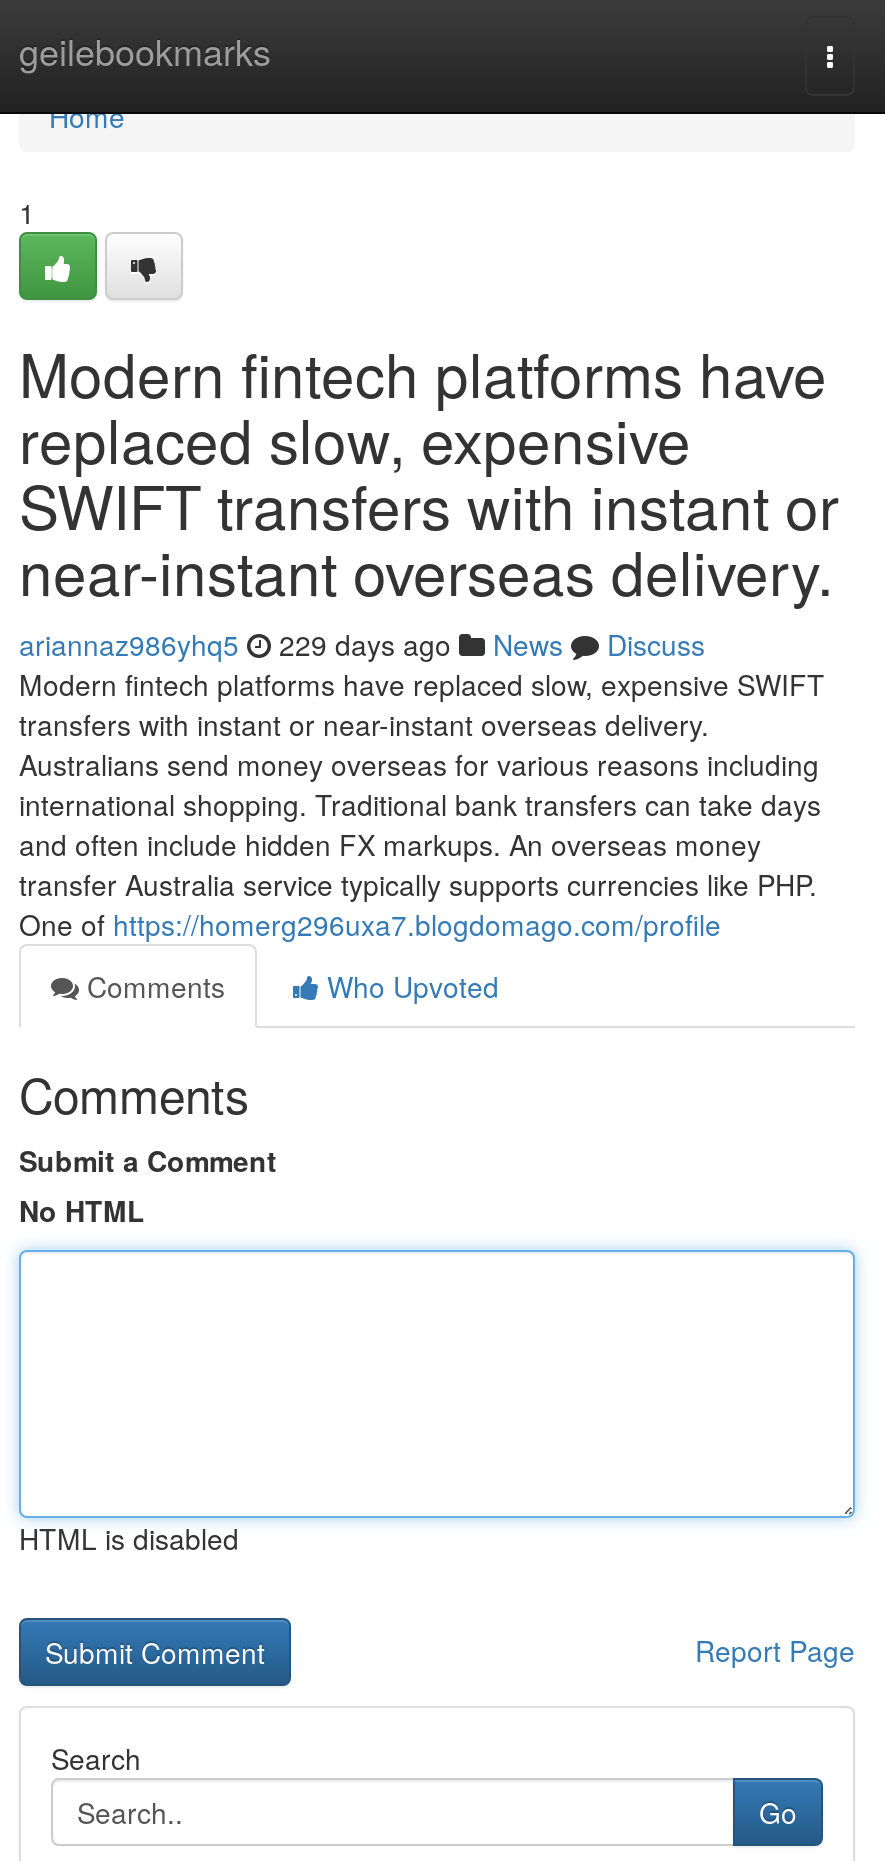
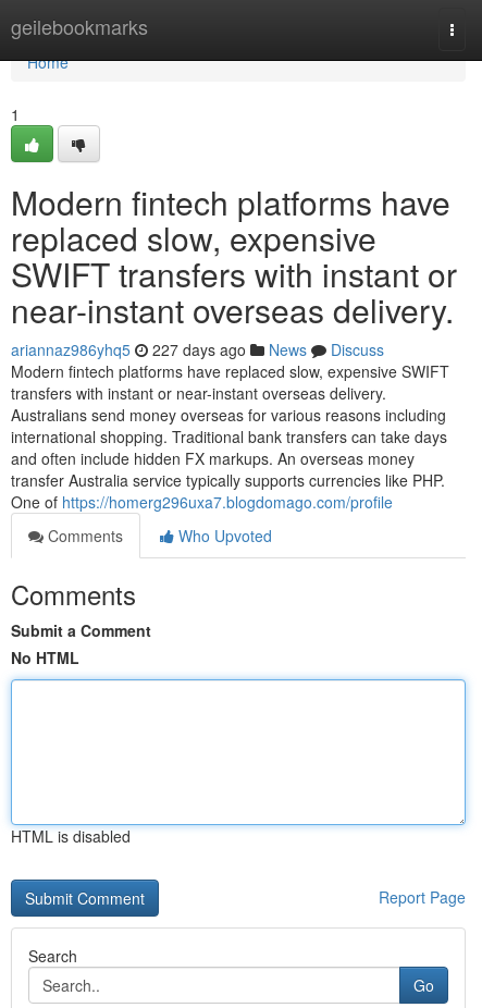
- ariannaz986yhq5 229 days ago News Discuss
+ ariannaz986yhq5 227 days ago News Discuss
